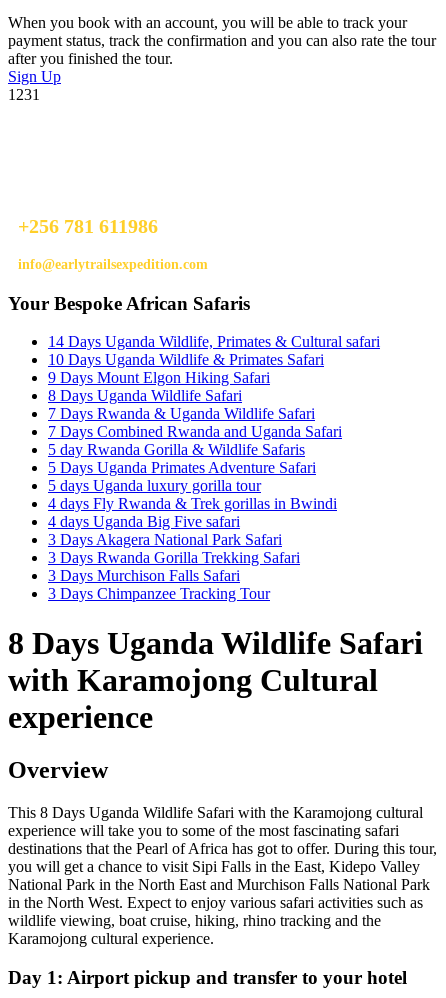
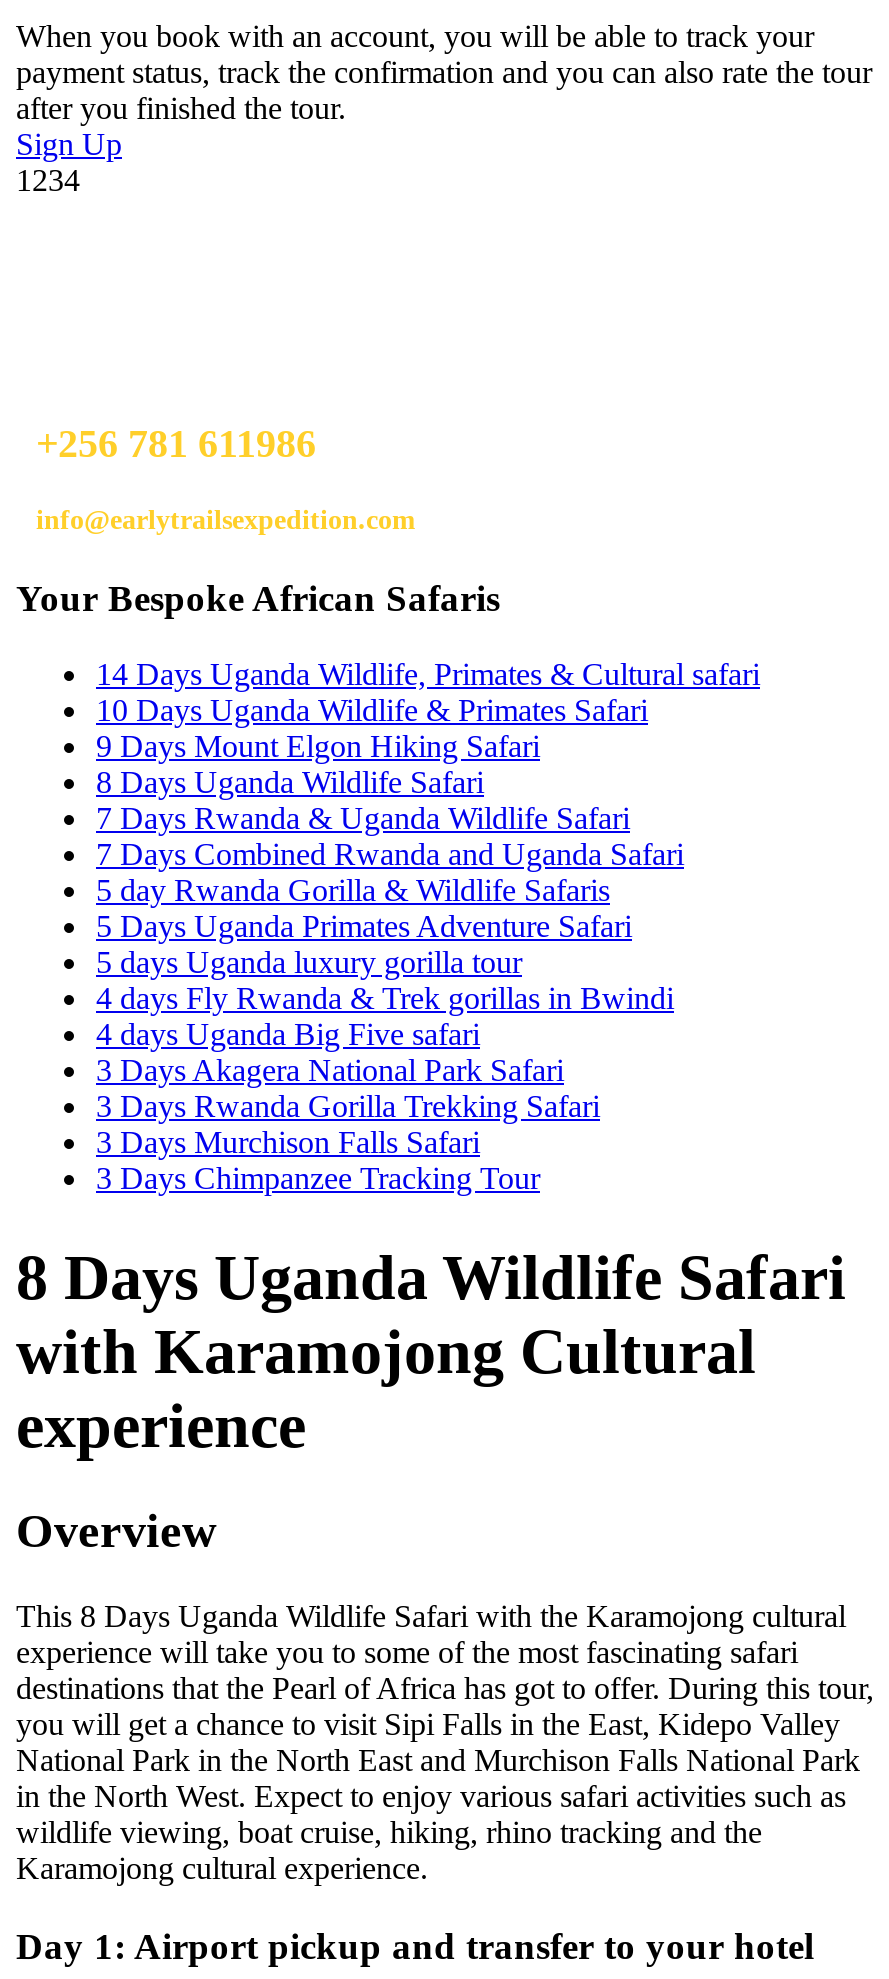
- 1231
+ 1234
